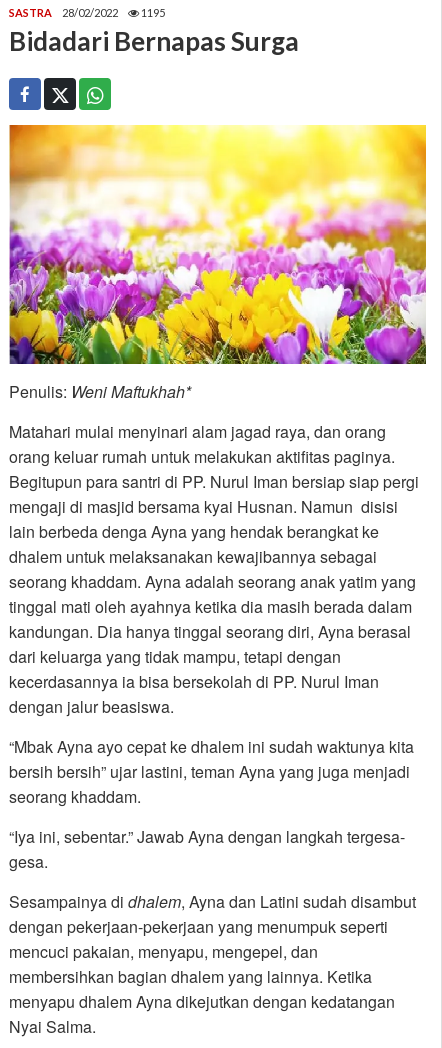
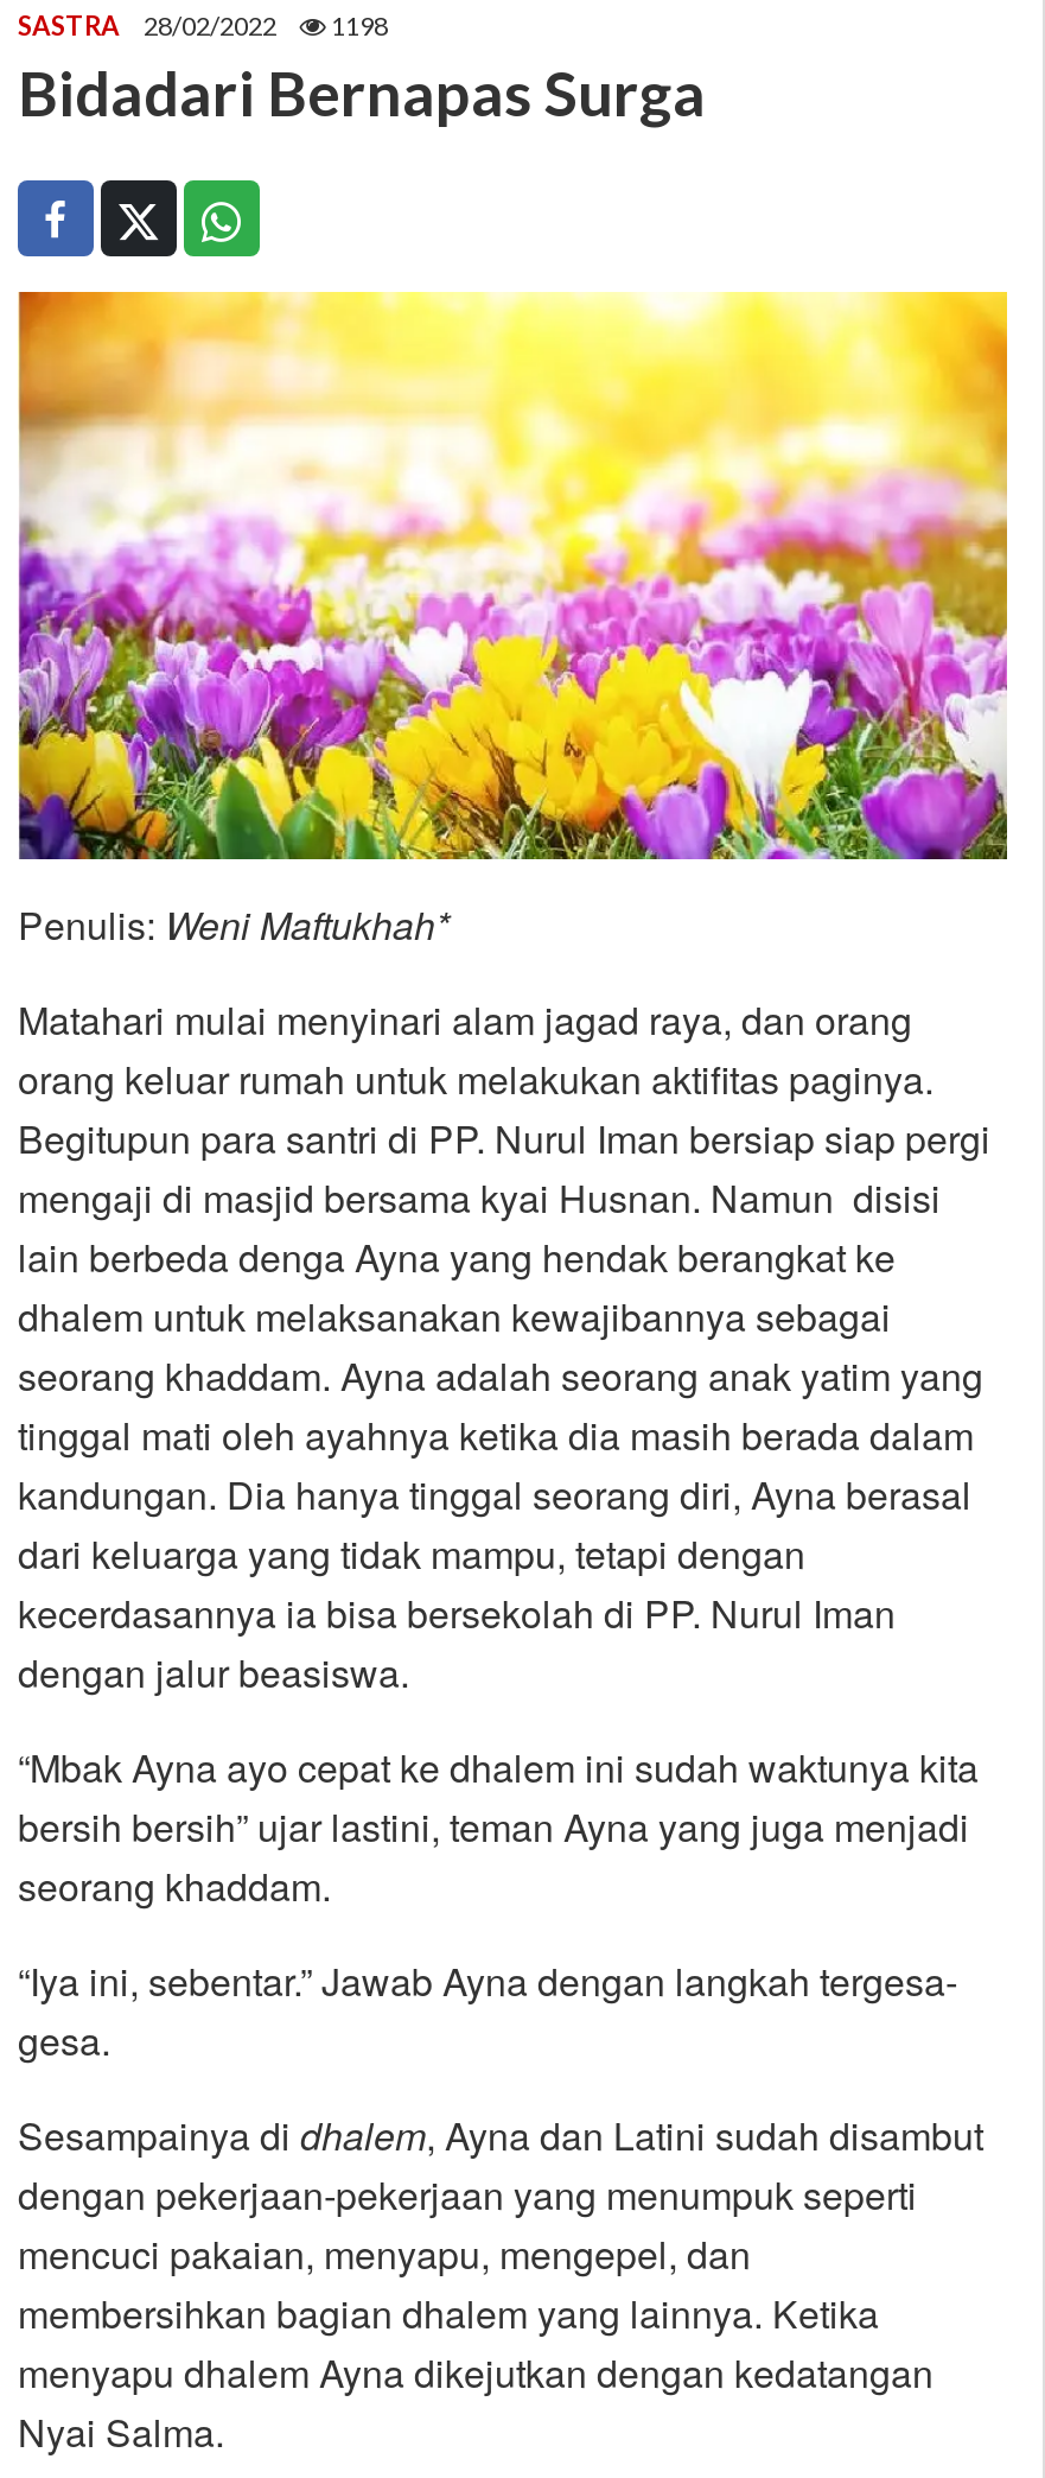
- SASTRA 28/02/2022 1195
+ SASTRA 28/02/2022 1198
